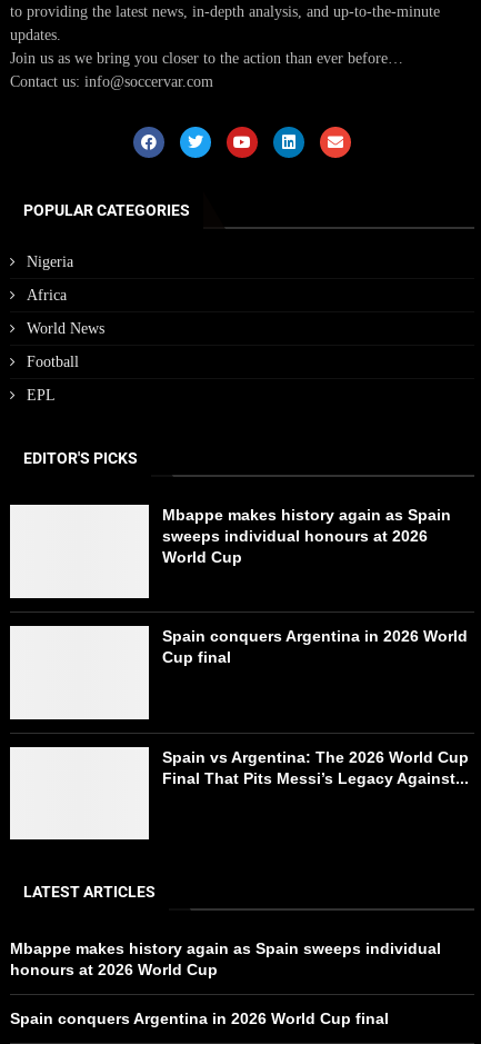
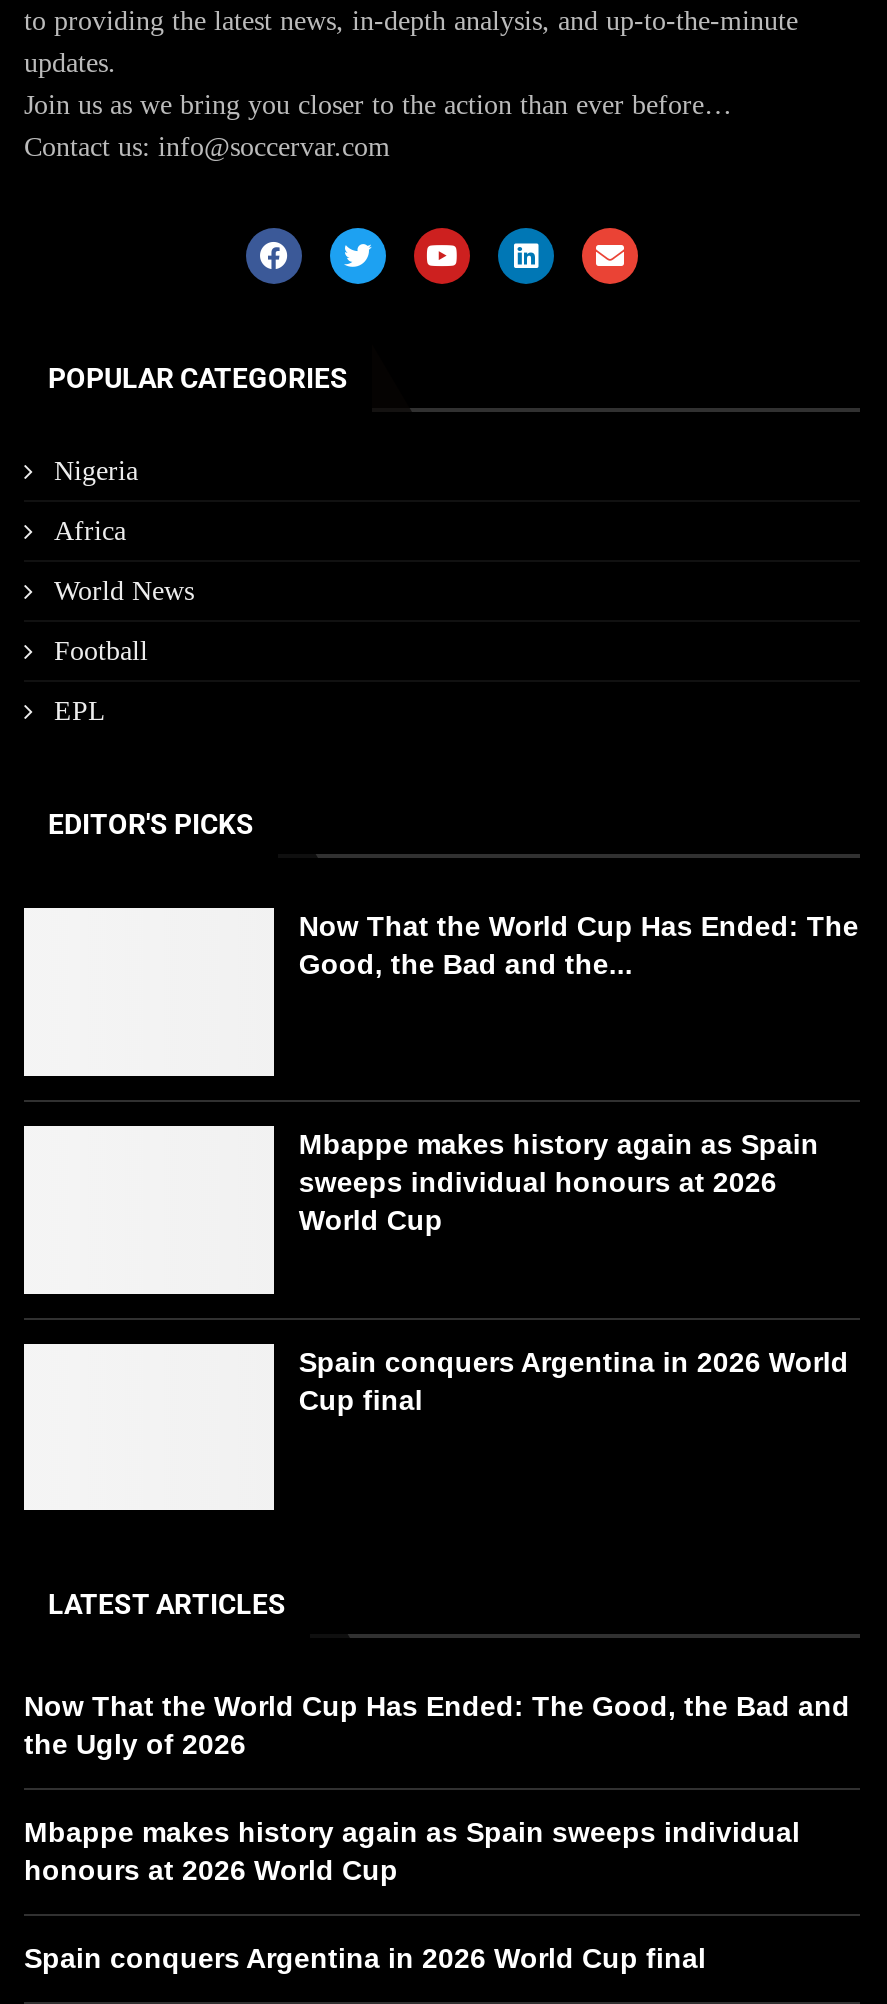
+ Now That the World Cup Has Ended: The
+ Good, the Bad and the...

moved down: Mbappe makes history again as Spain | sweeps individual honours at 2026 | World Cup | Spain conquers Argentina in 2026 World | Cup final

- Spain vs Argentina: The 2026 World Cup
- Final That Pits Messi’s Legacy Against...

+ Now That the World Cup Has Ended: The Good, the Bad and
+ the Ugly of 2026
